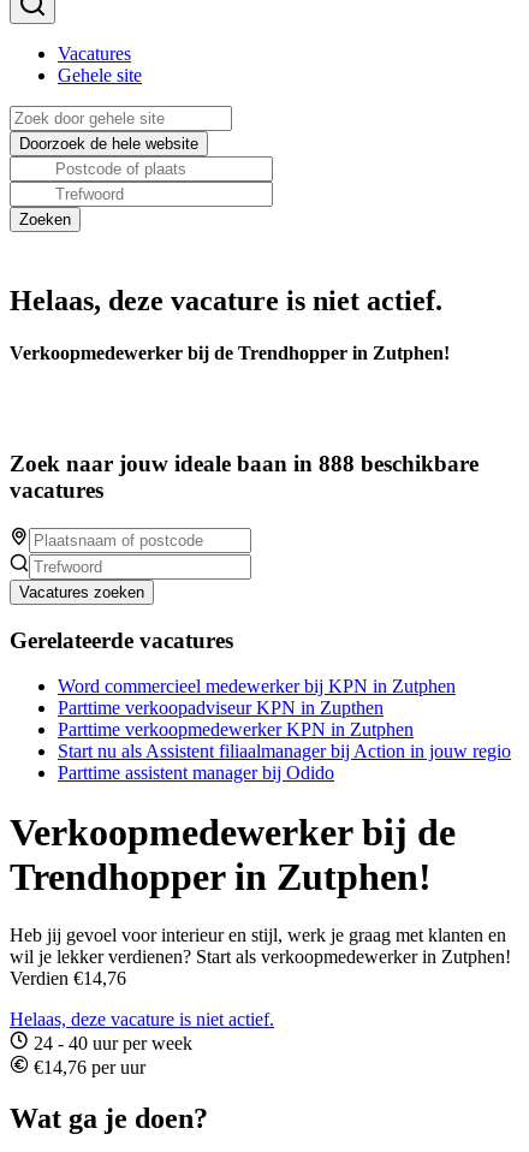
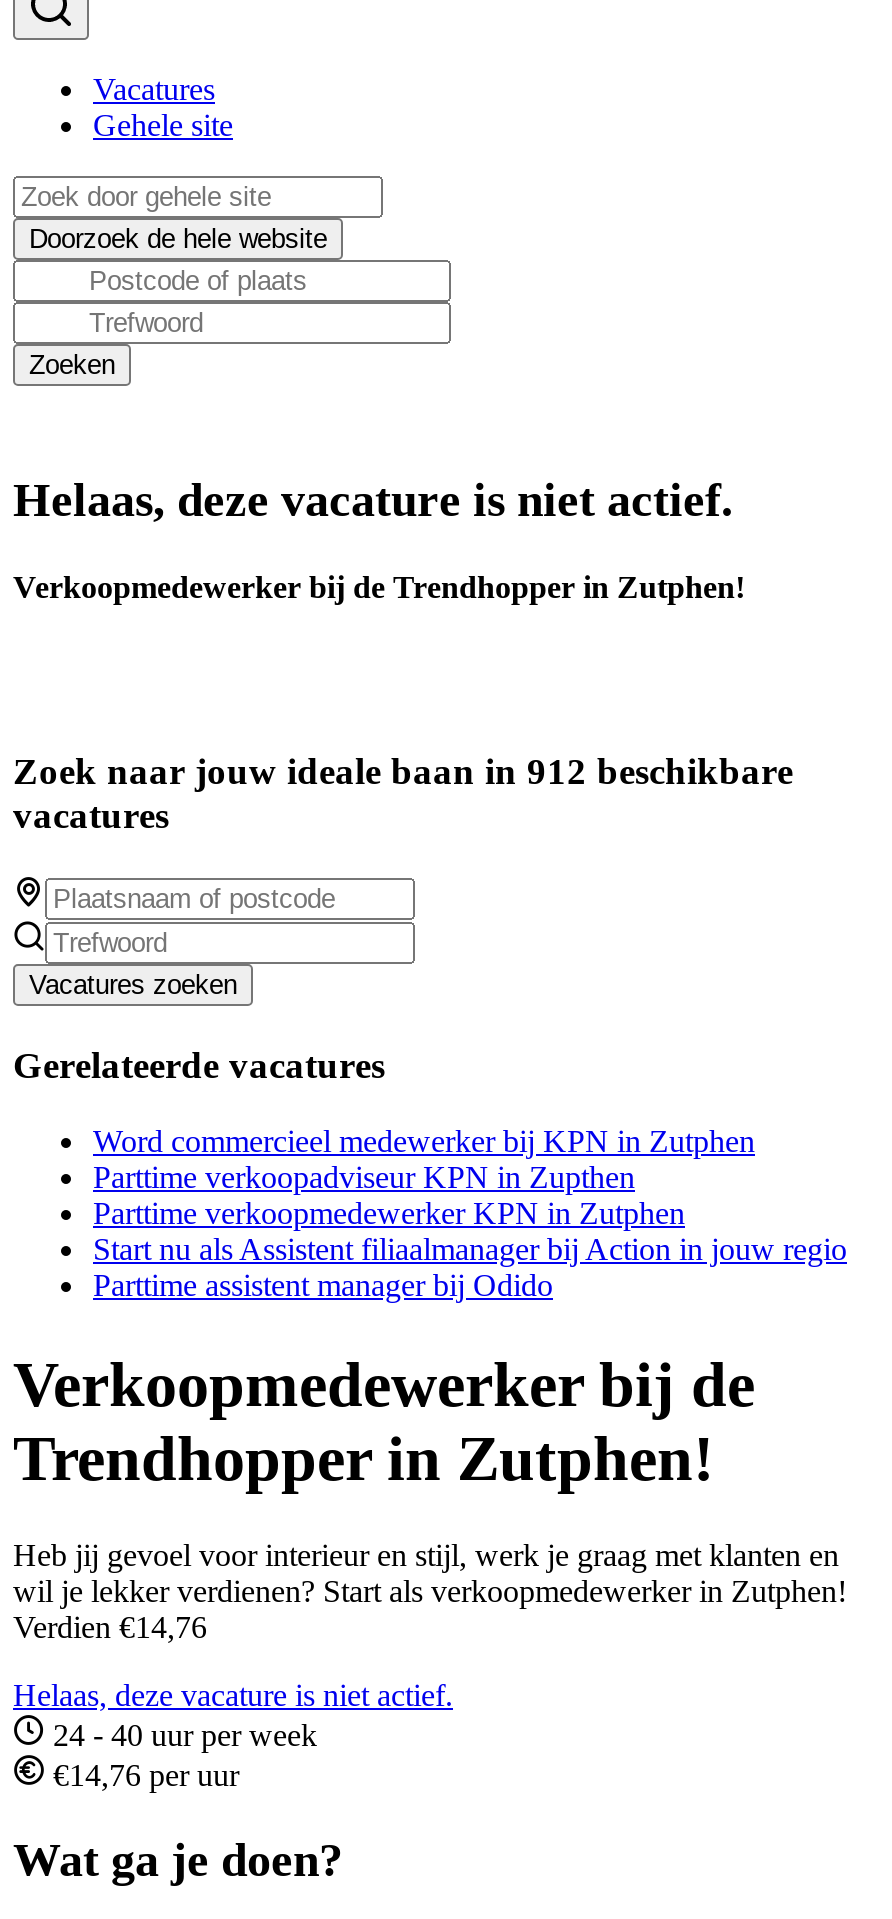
- Zoek naar jouw ideale baan in 888 beschikbare
+ Zoek naar jouw ideale baan in 912 beschikbare
